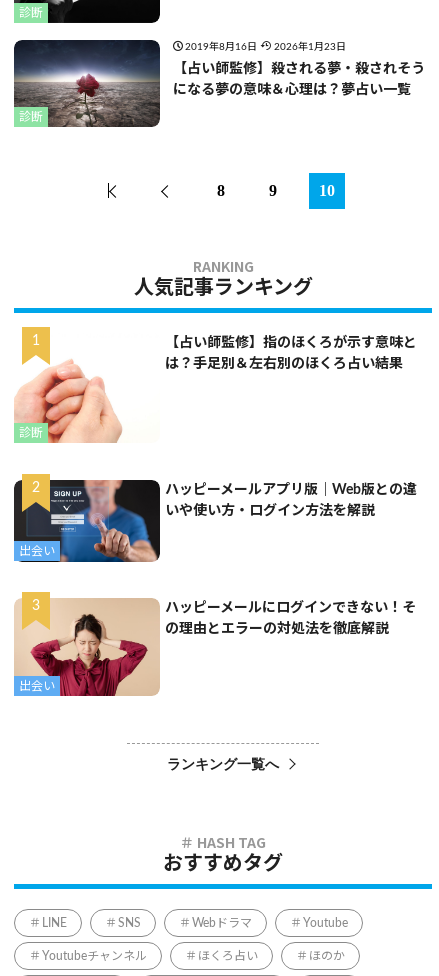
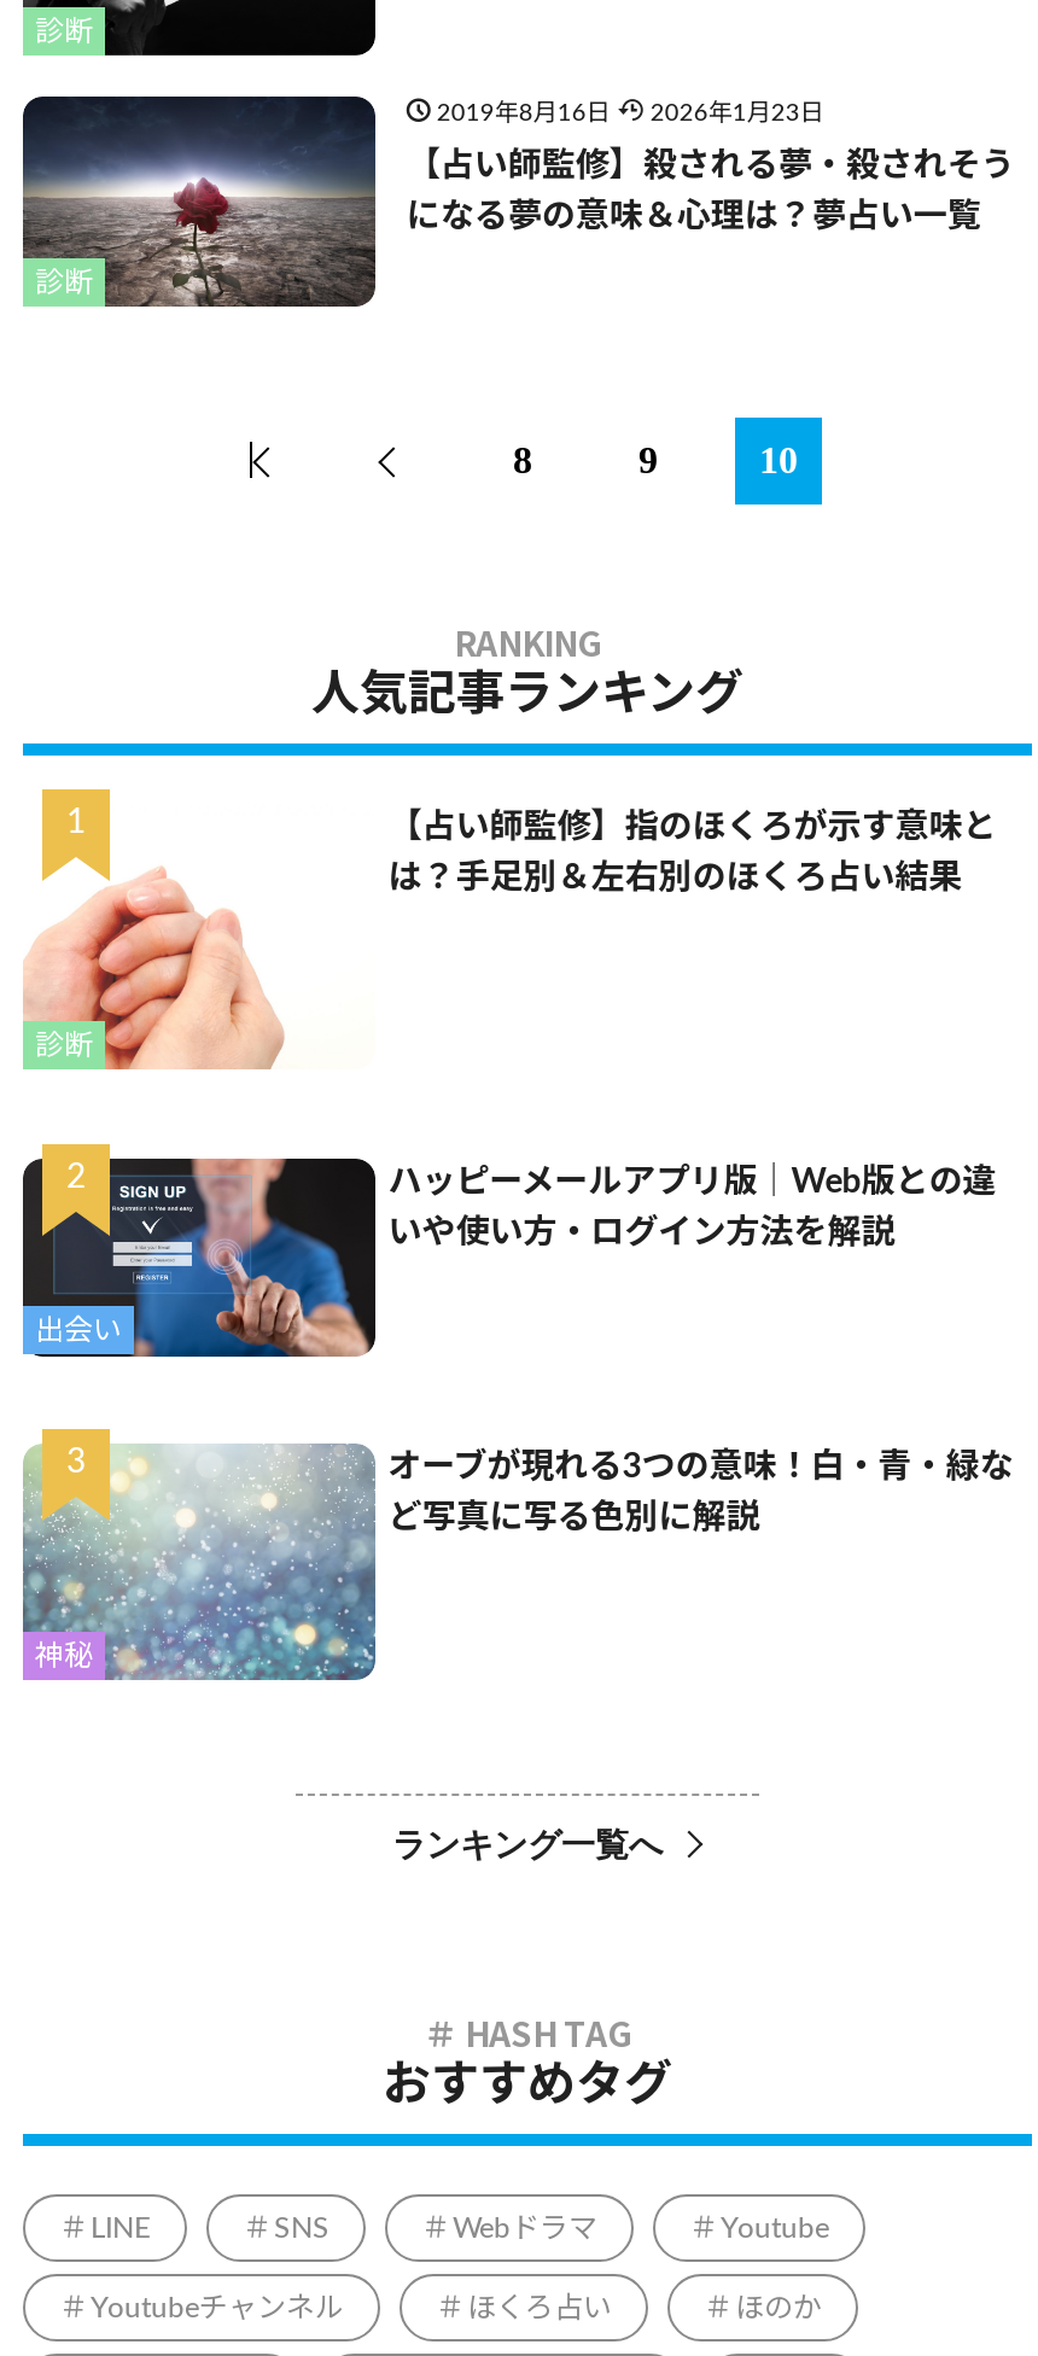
- [image]
- 出会い
+ [image]
+ 神秘

- ハッピーメールにログインできない！そ
+ オーブが現れる3つの意味！白・青・緑な

- の理由とエラーの対処法を徹底解説
+ ど写真に写る色別に解説
